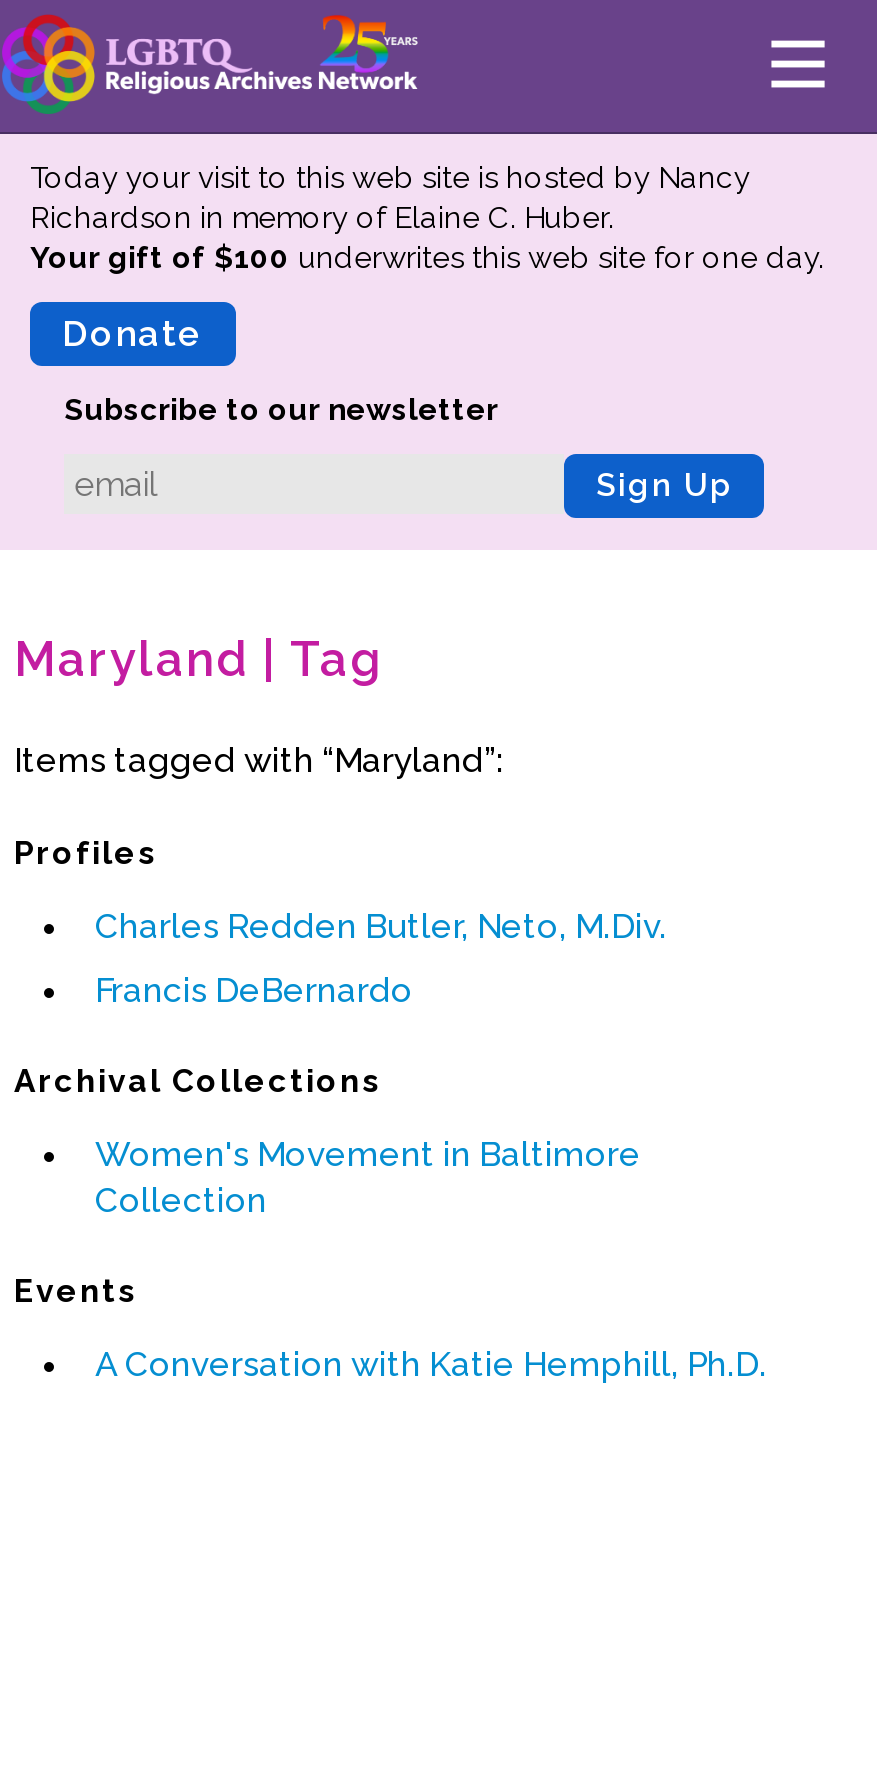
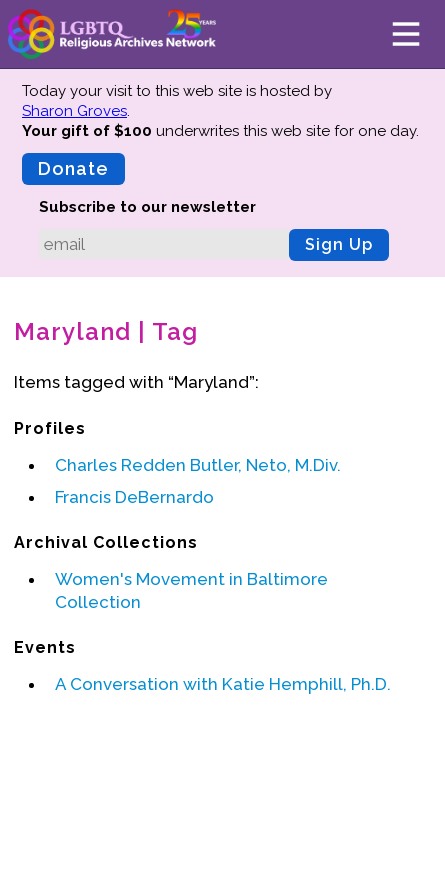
- Today your visit to this web site is hosted by Nancy
- Richardson in memory of Elaine C. Huber.
+ Today your visit to this web site is hosted by
+ Sharon Groves.
